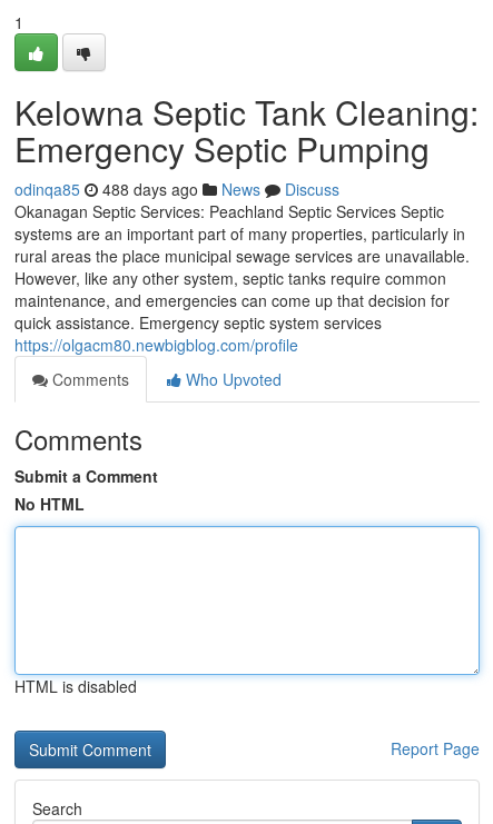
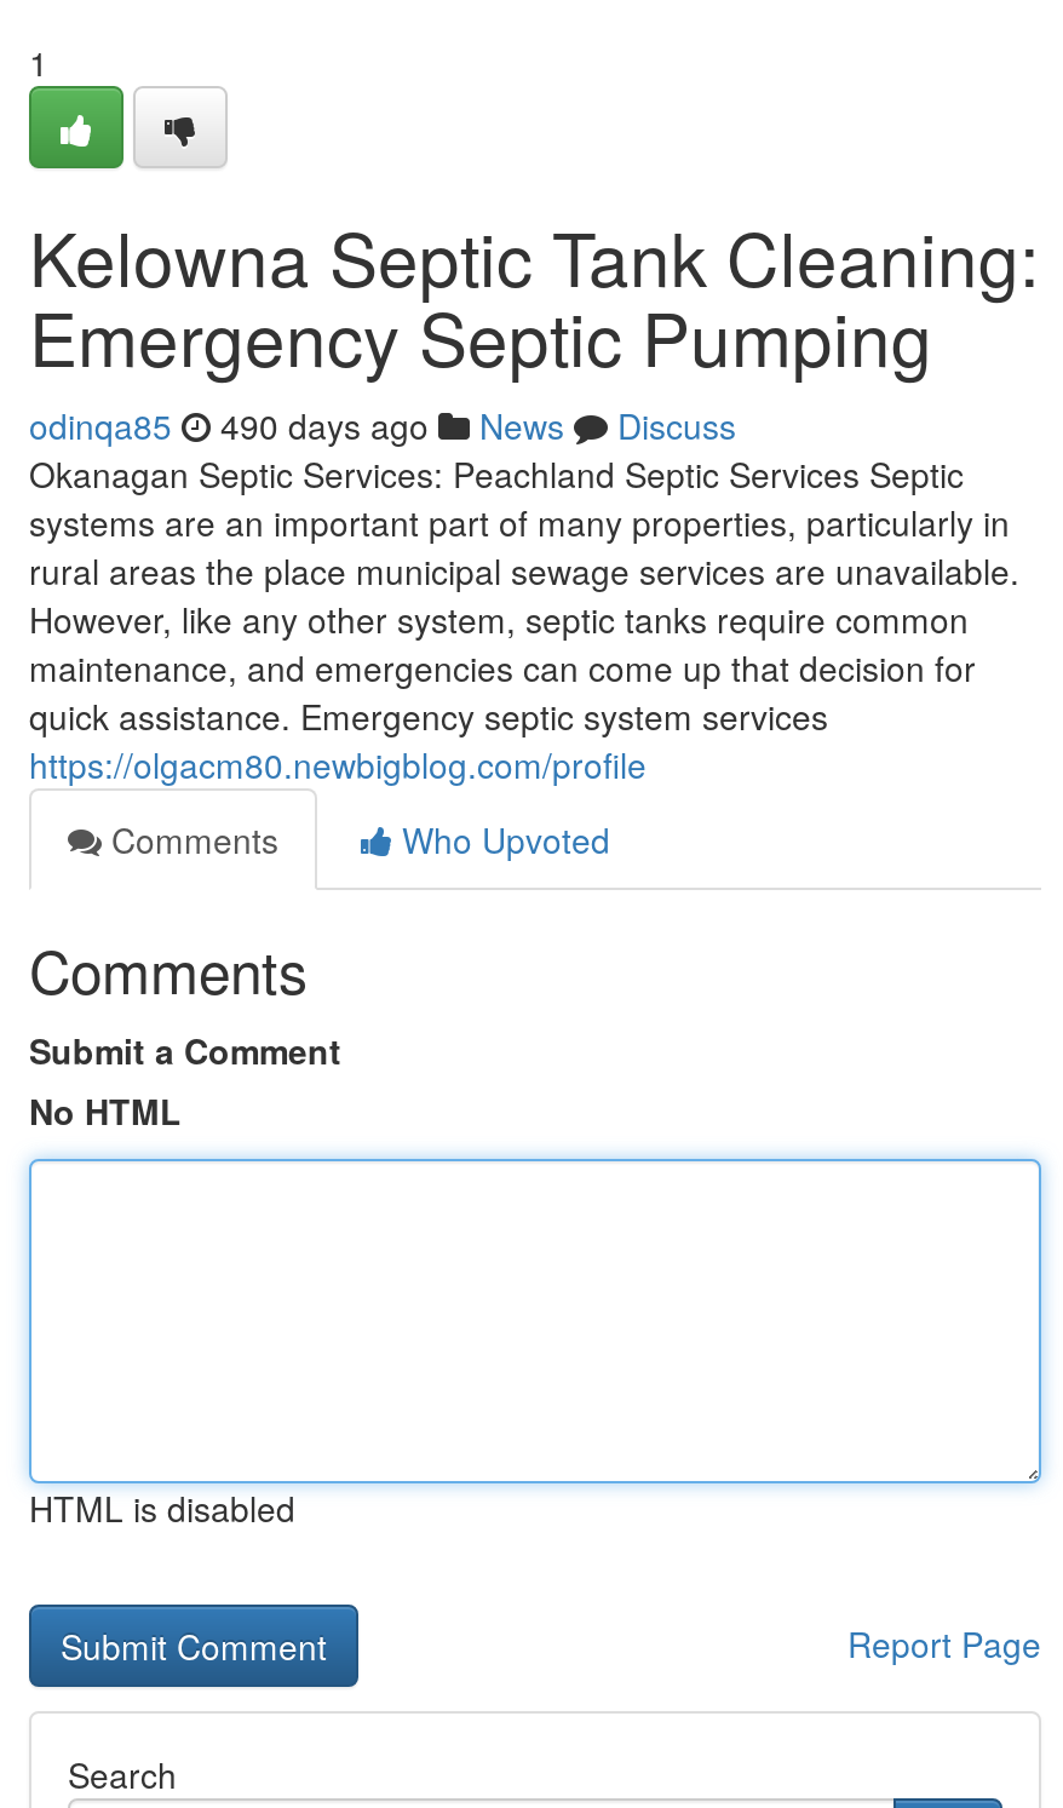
- odinqa85 488 days ago News Discuss
+ odinqa85 490 days ago News Discuss
